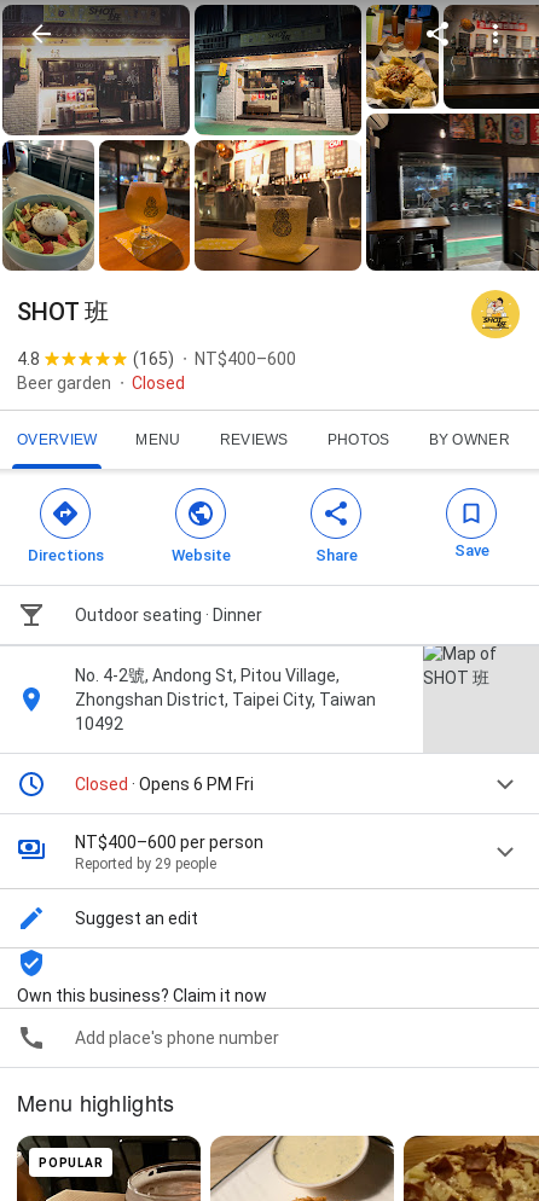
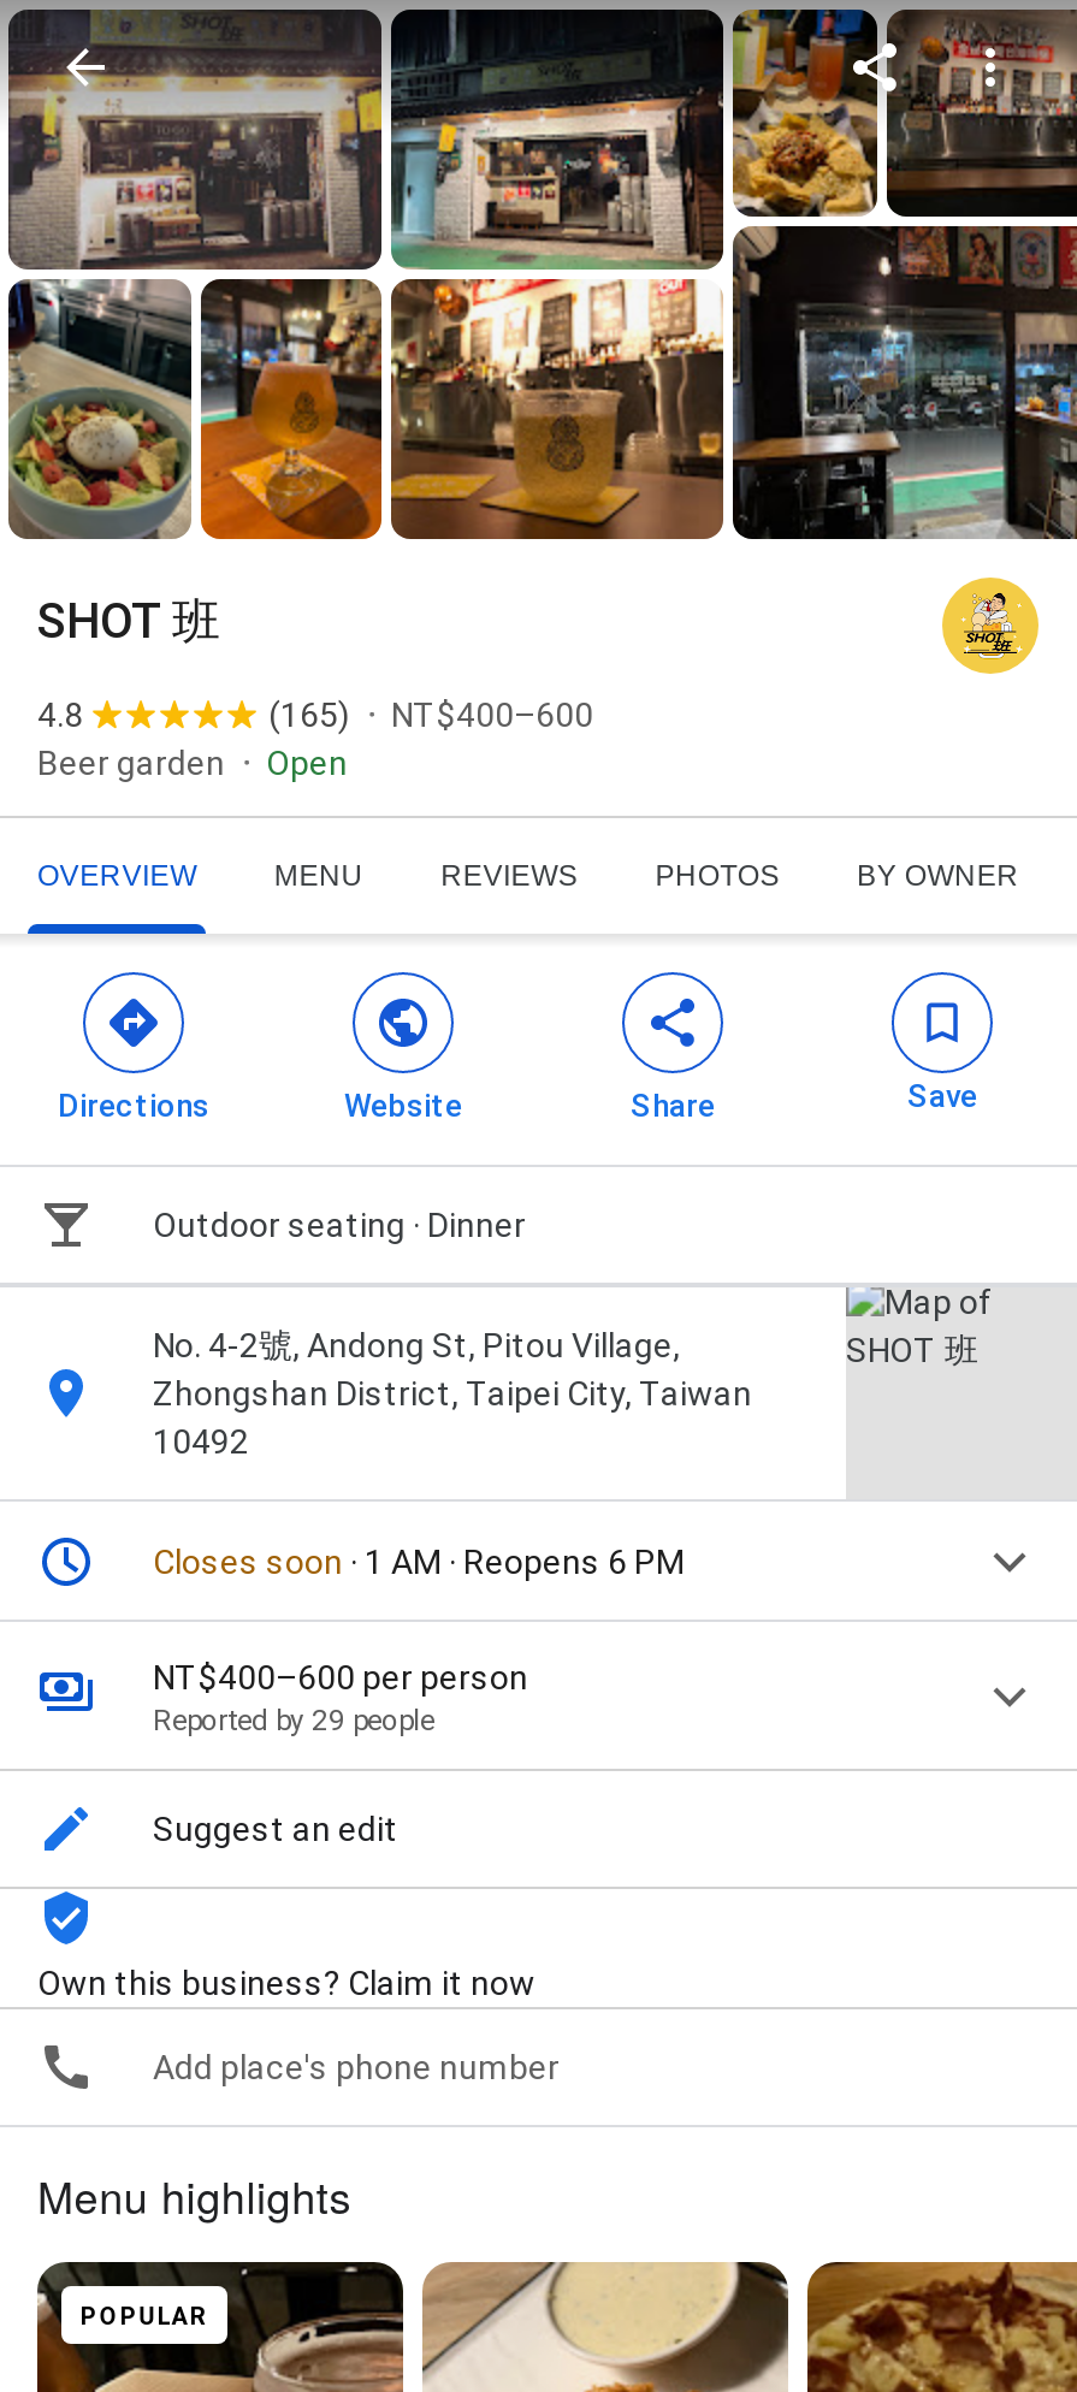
- Closed
+ Open

- Closed · Opens 6 PM Fri
+ Closes soon · 1 AM · Reopens 6 PM
